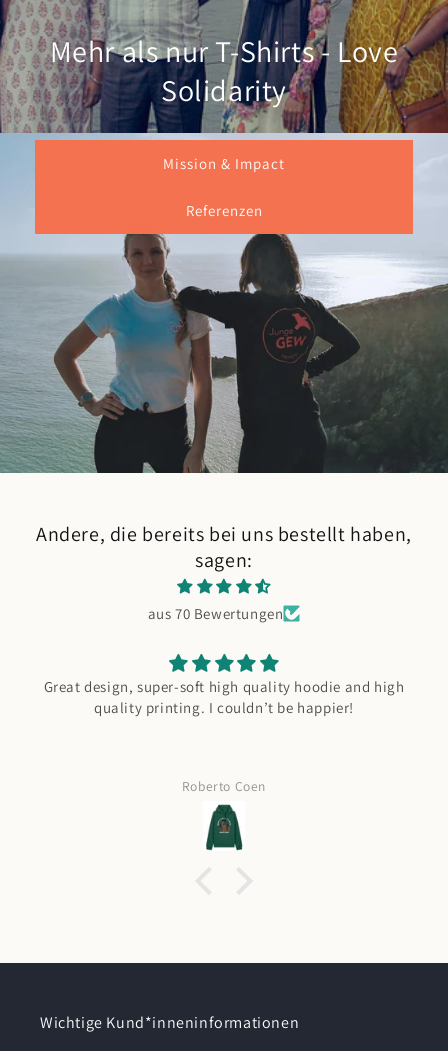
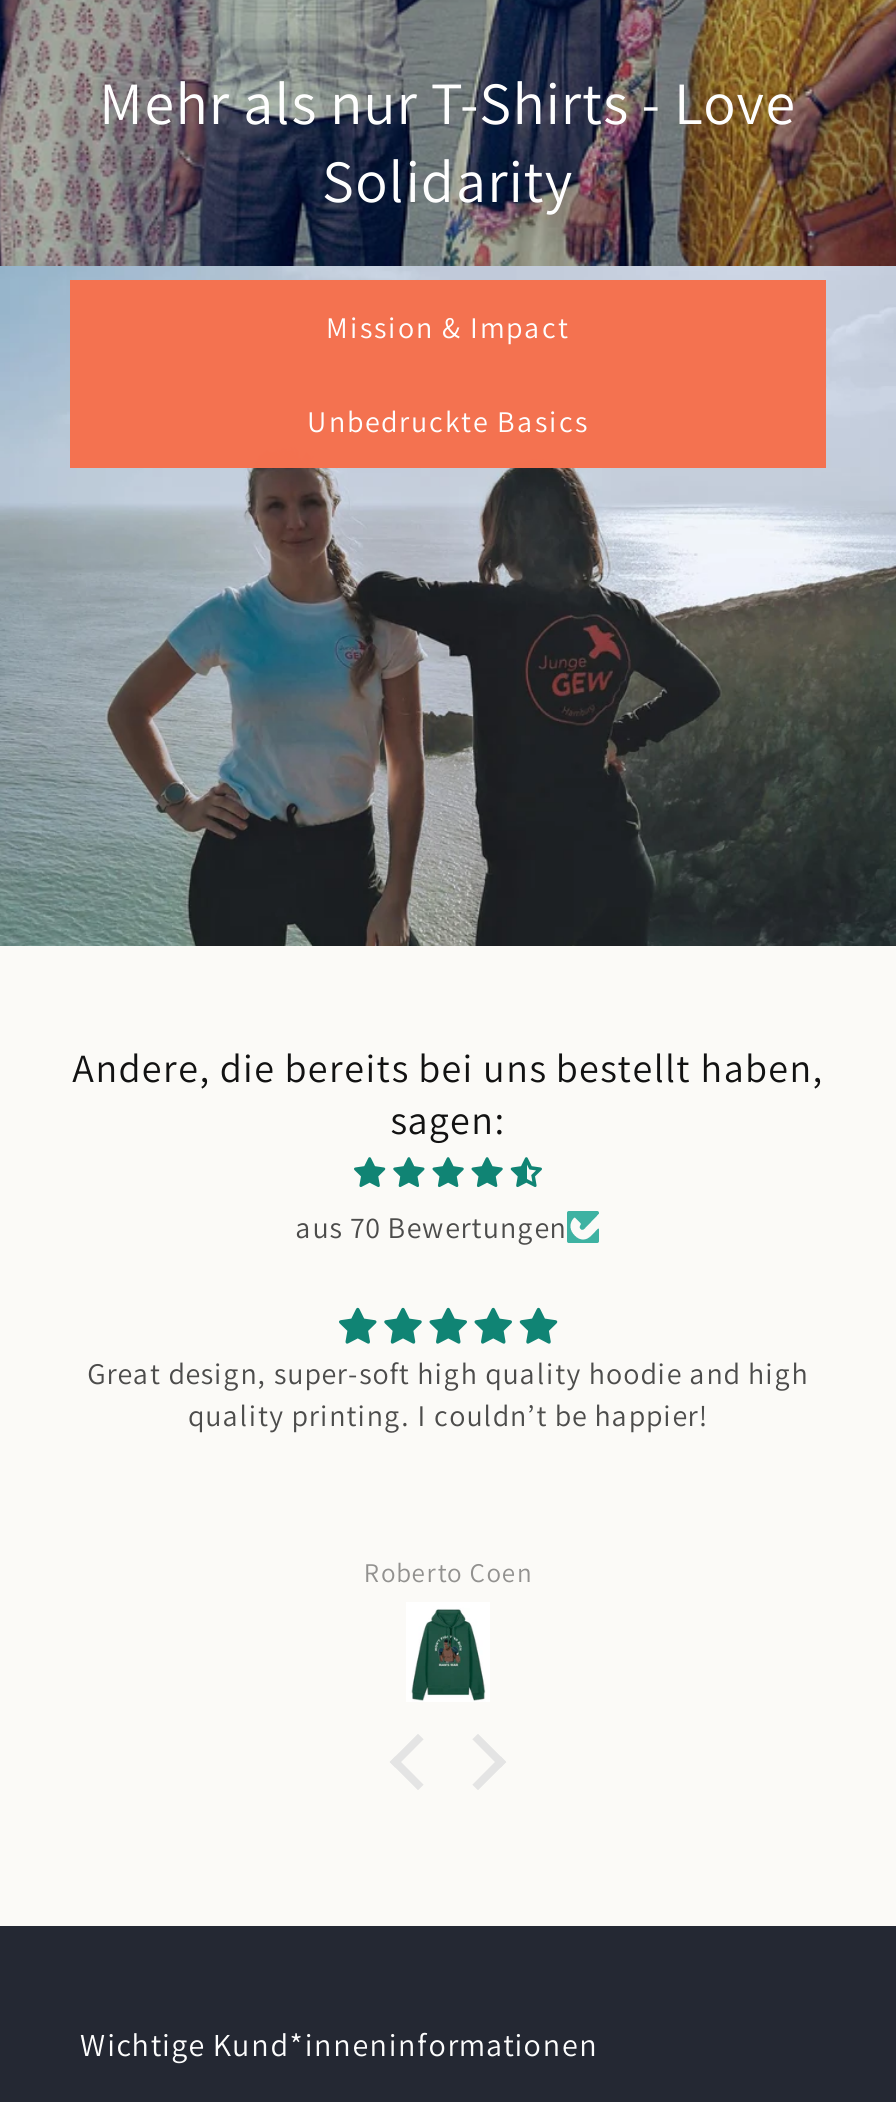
- Referenzen
+ Unbedruckte Basics
